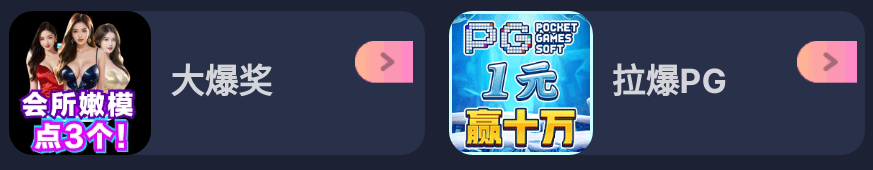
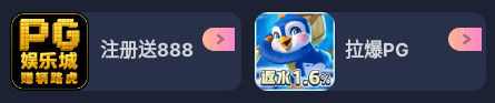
- [image]
- 大爆奖
+ [image]
+ 注册送888

- [image]
+ [image]
